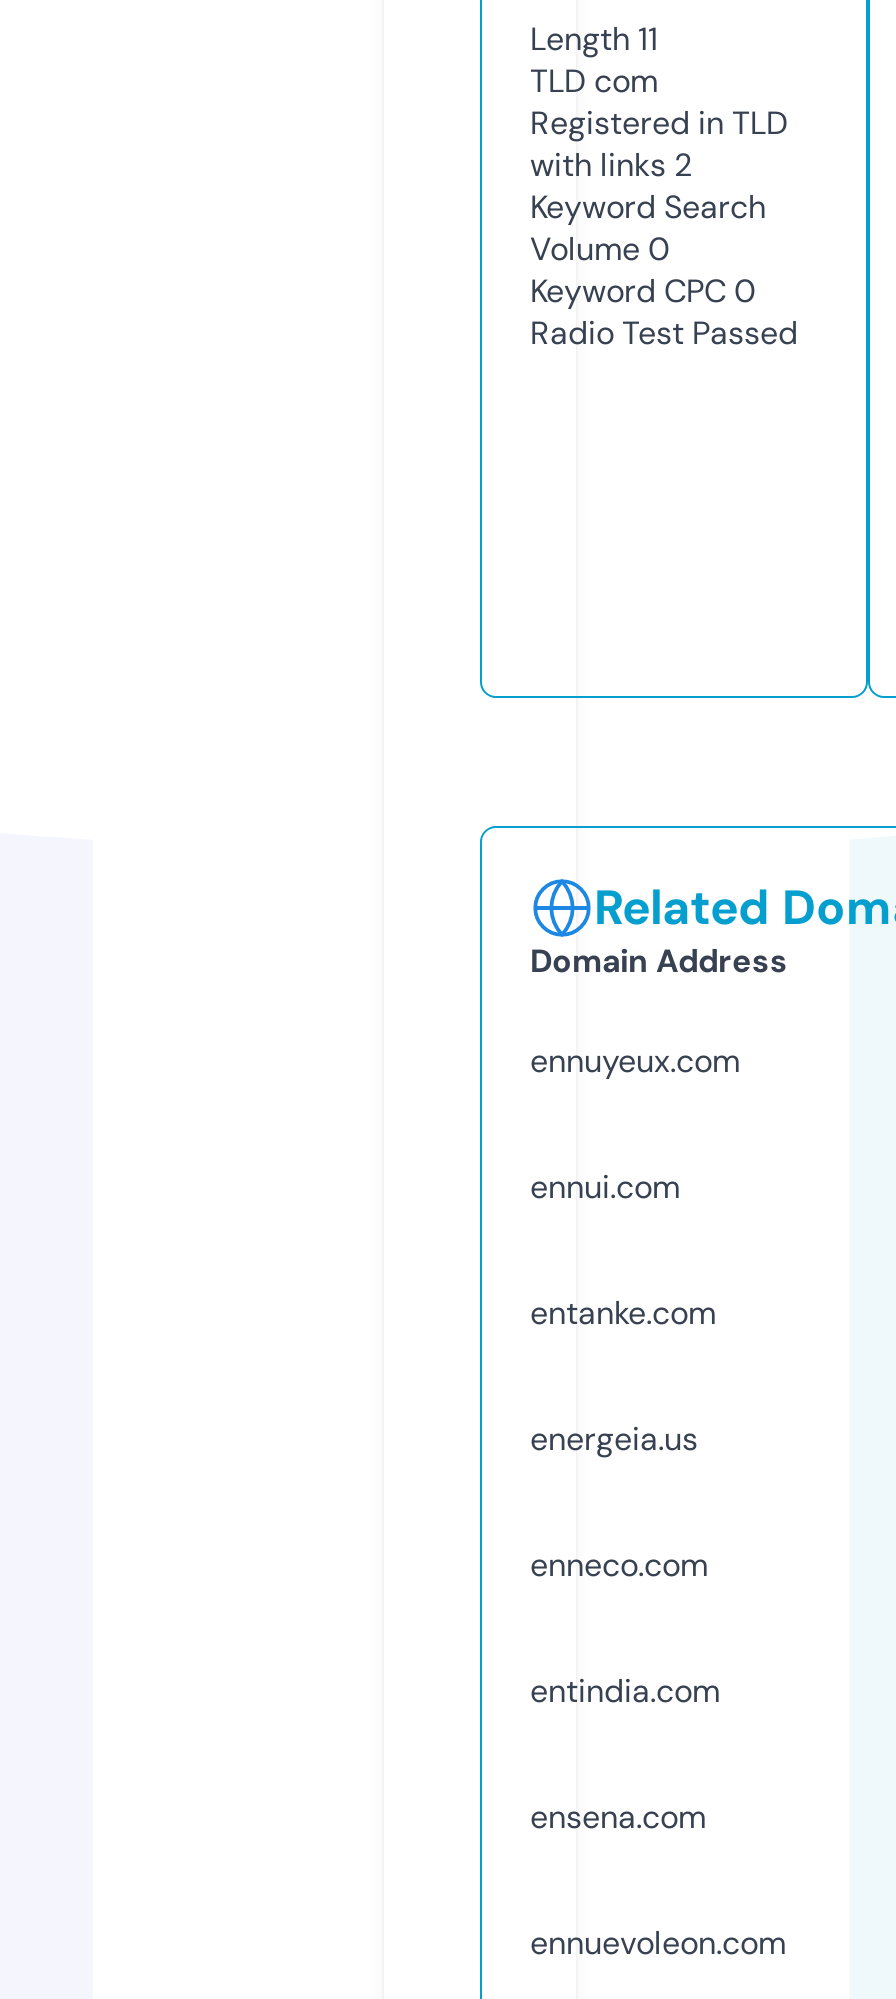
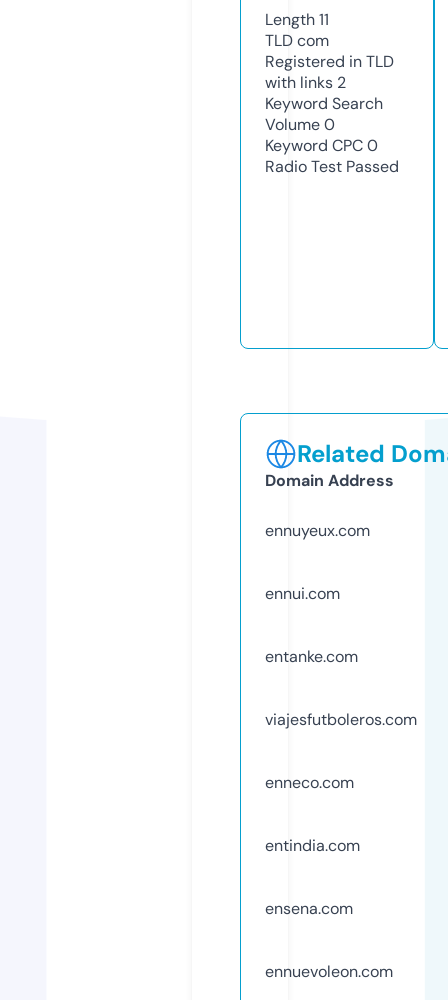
- energeia.us
+ viajesfutboleros.com
